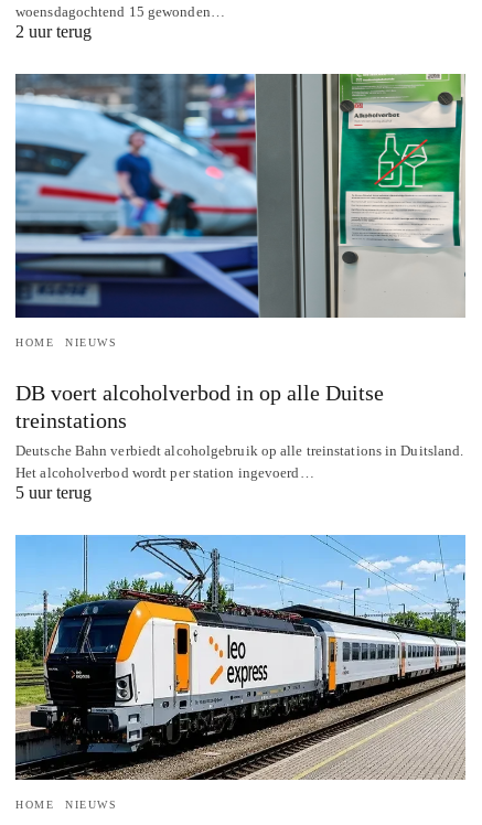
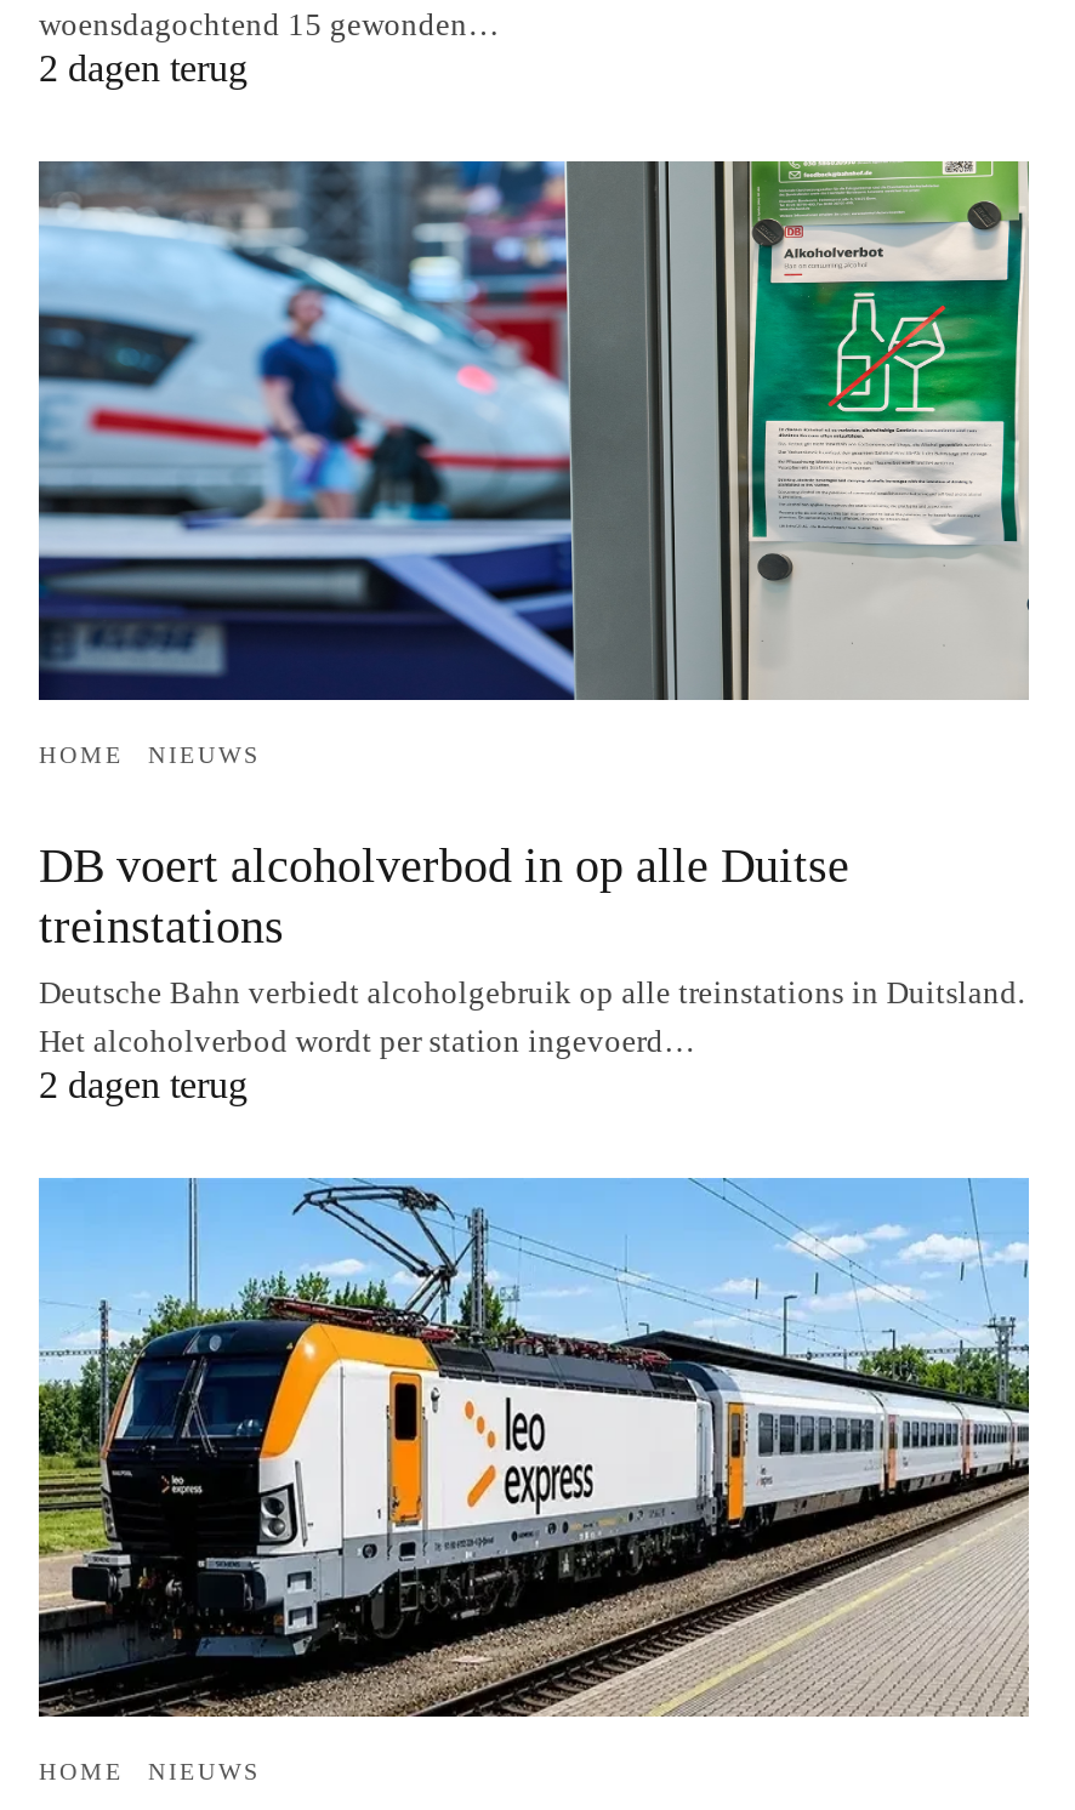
- 2 uur terug
+ 2 dagen terug

- 5 uur terug
+ 2 dagen terug
